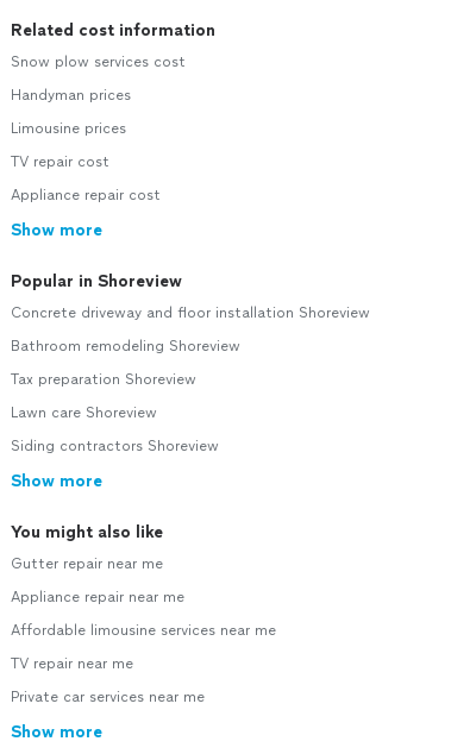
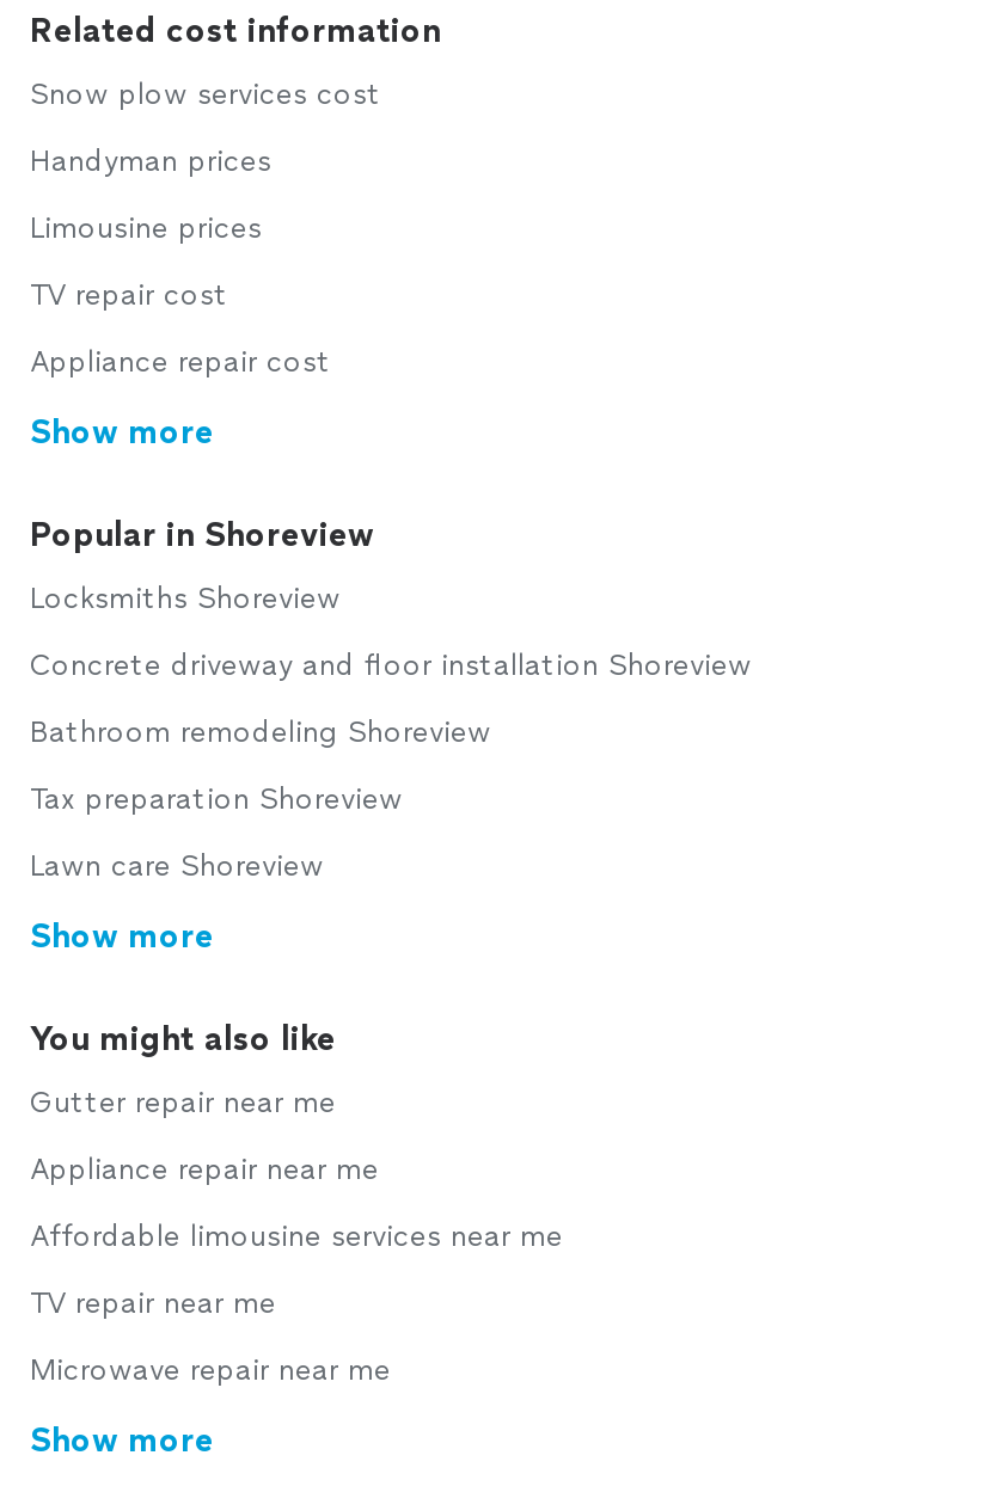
+ Locksmiths Shoreview

moved down: Concrete driveway and floor installation Shoreview | Bathroom remodeling Shoreview | Tax preparation Shoreview | Lawn care Shoreview

- Siding contractors Shoreview

- Private car services near me
+ Microwave repair near me
